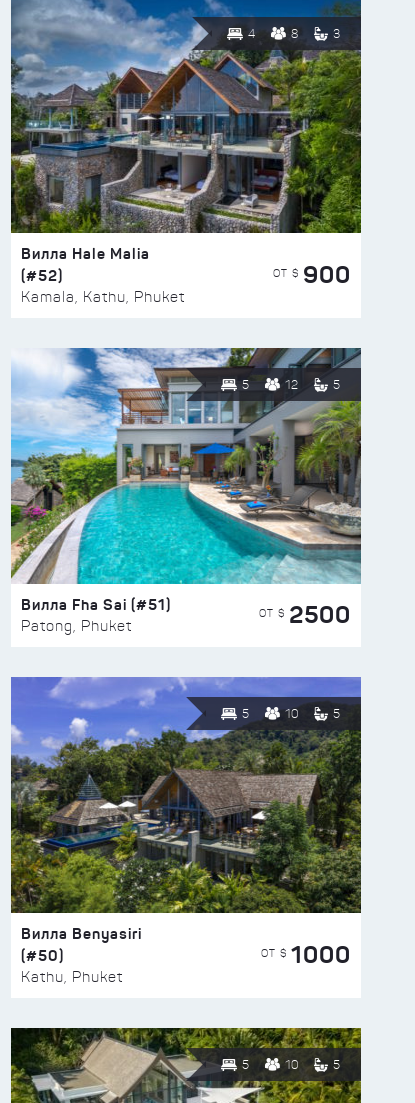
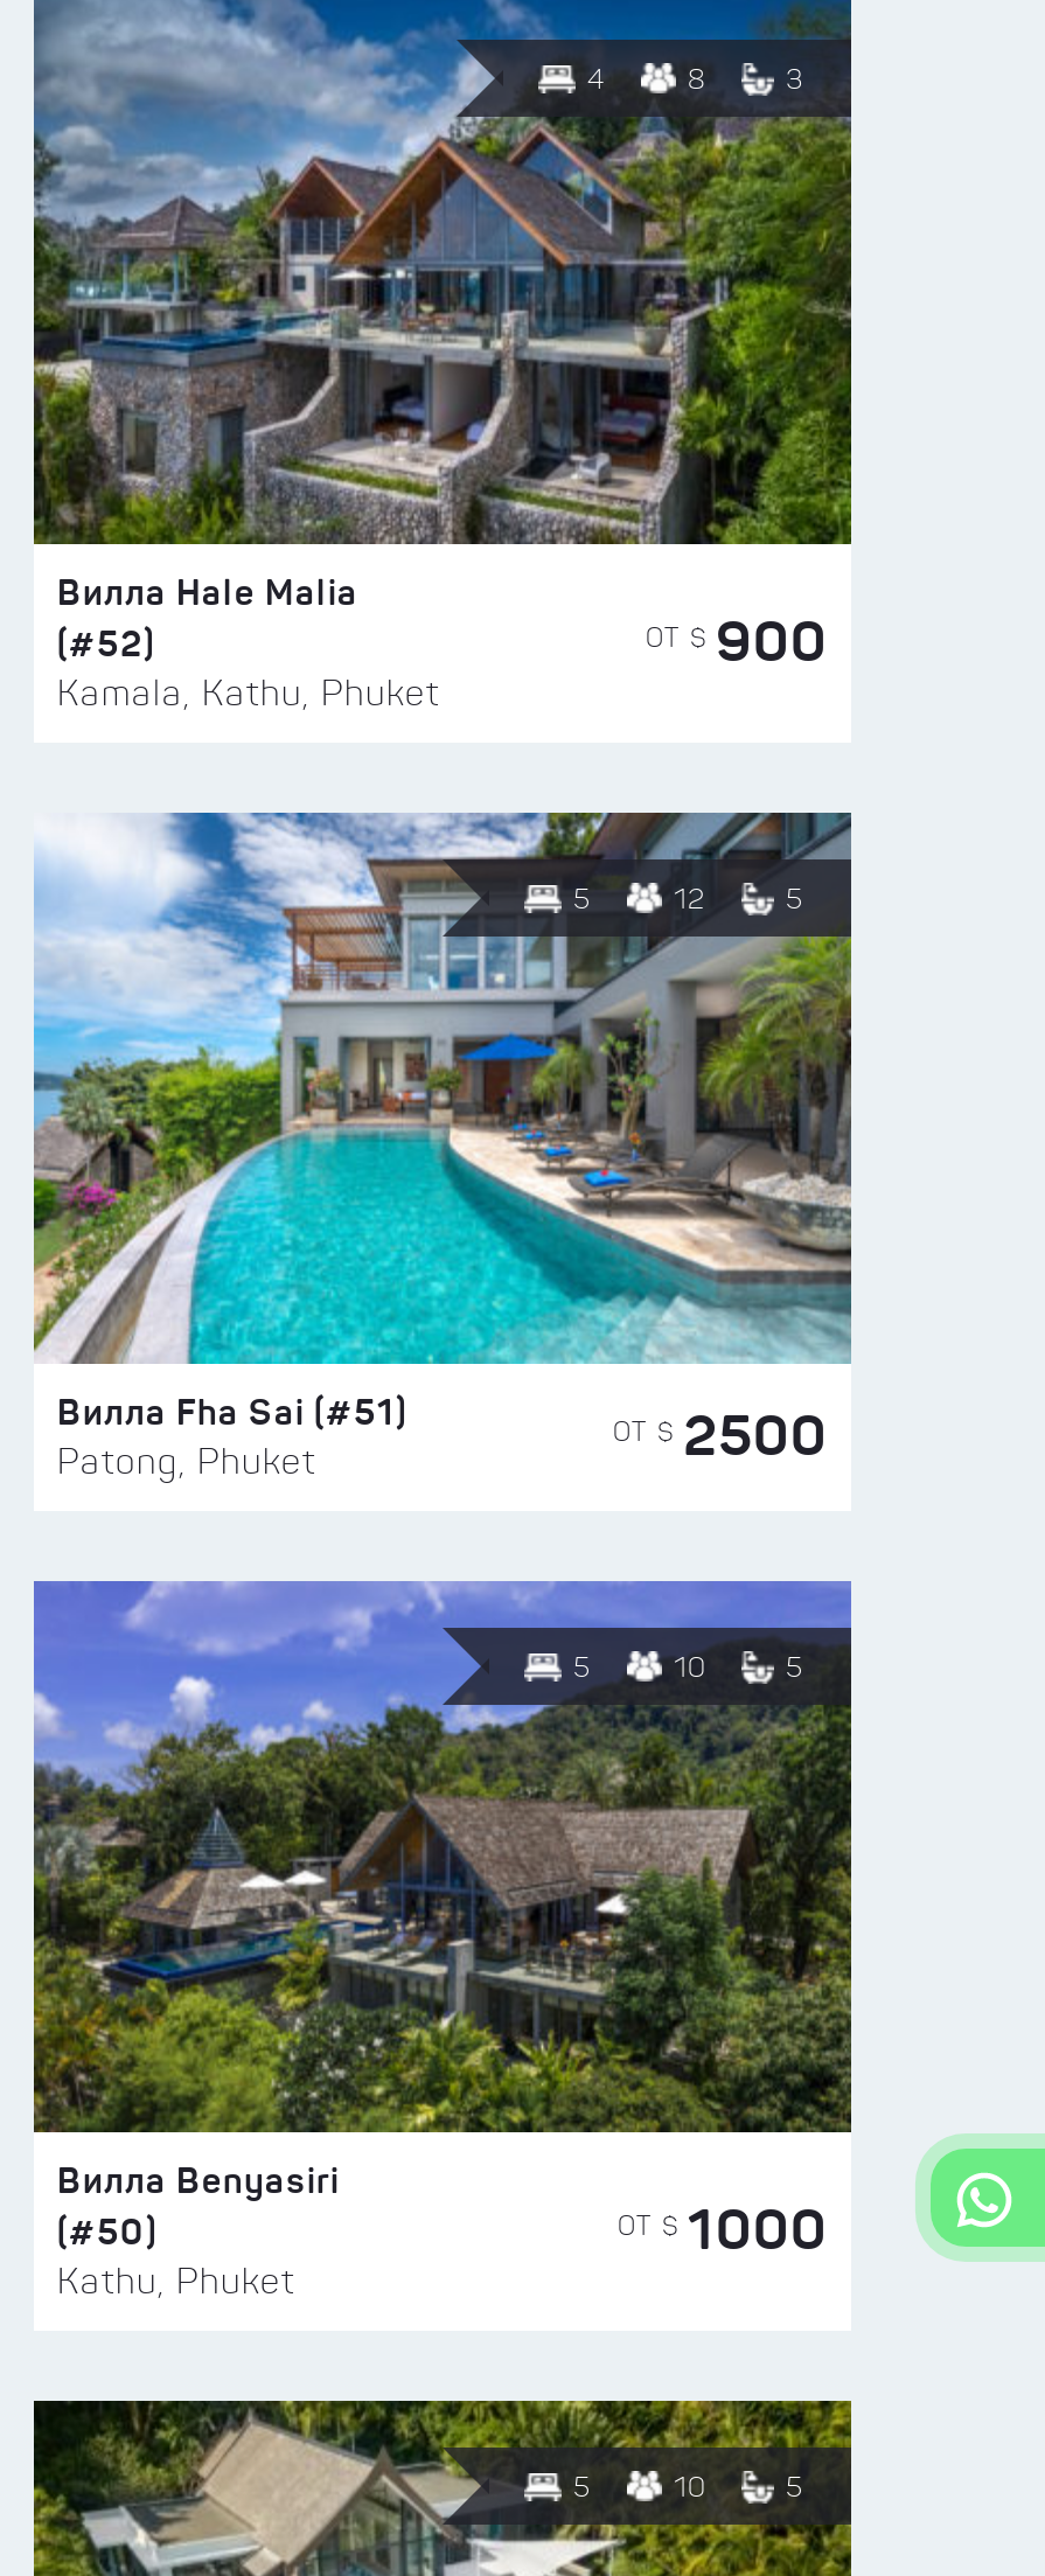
+ [image]
